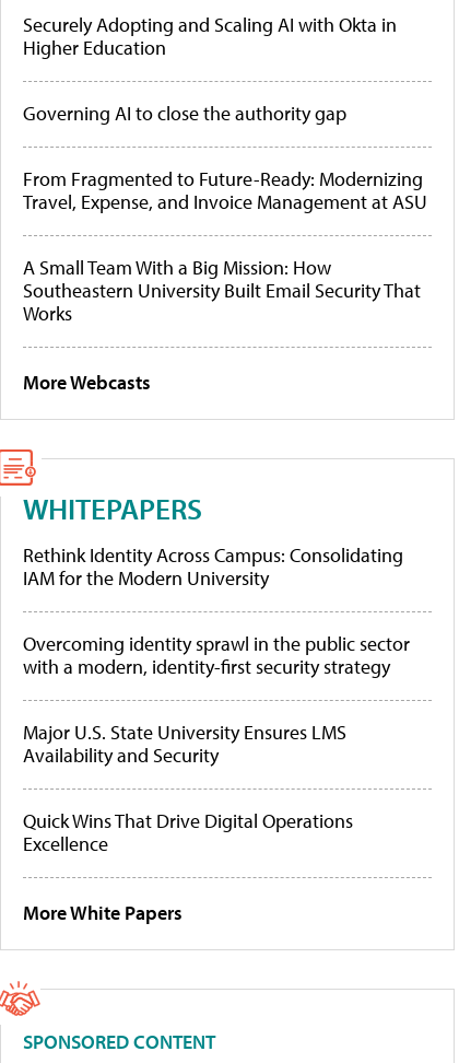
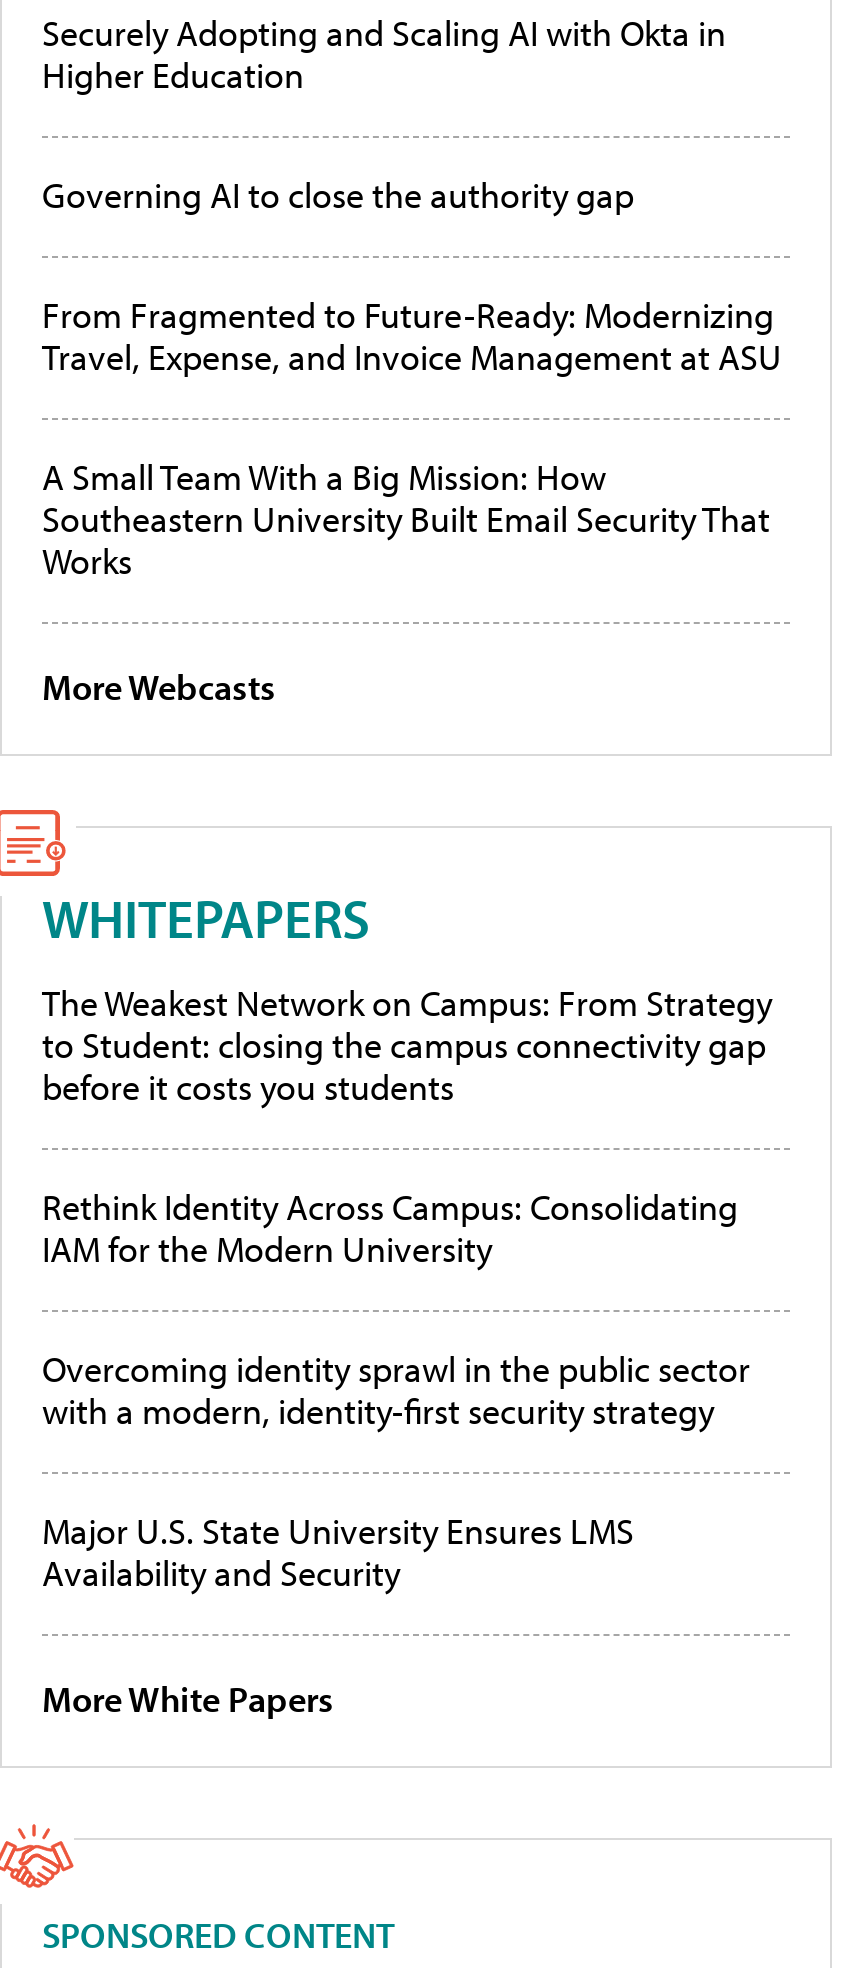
+ The Weakest Network on Campus: From Strategy
+ to Student: closing the campus connectivity gap
+ before it costs you students

moved down: Rethink Identity Across Campus: Consolidating | IAM for the Modern University | Overcoming identity sprawl in the public sector | with a modern, identity-first security strategy | Major U.S. State University Ensures LMS | Availability and Security

- Quick Wins That Drive Digital Operations
- Excellence
